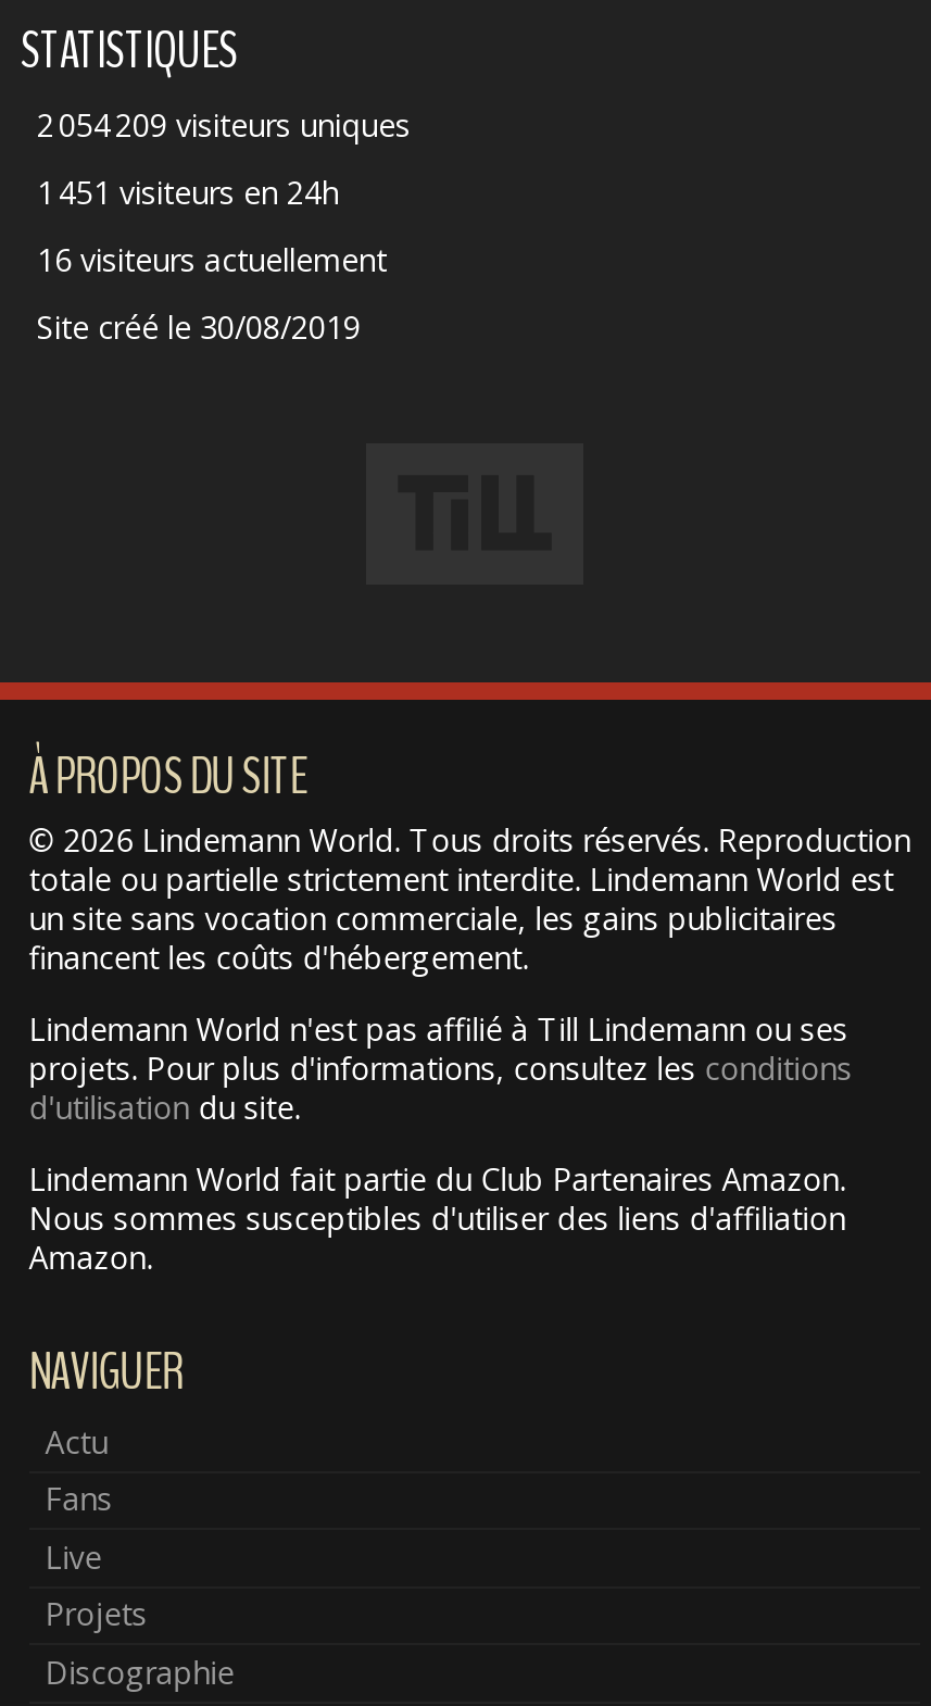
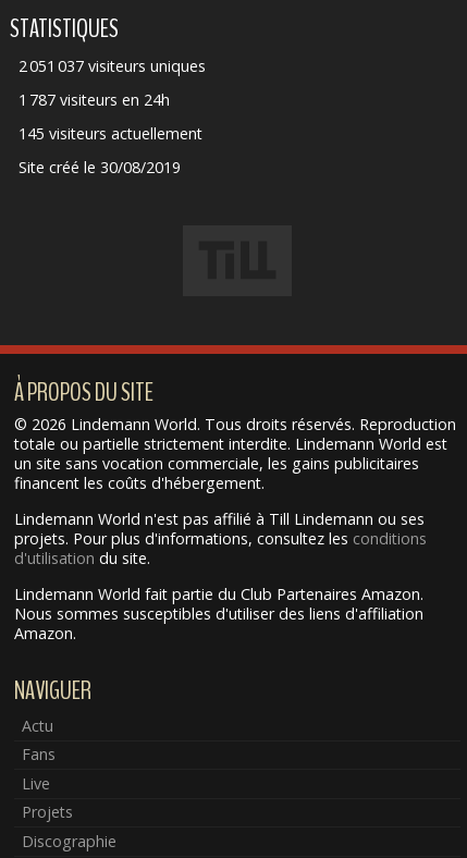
- 2 054 209 visiteurs uniques
+ 2 051 037 visiteurs uniques

- 1 451 visiteurs en 24h
+ 1 787 visiteurs en 24h

- 16 visiteurs actuellement
+ 145 visiteurs actuellement
